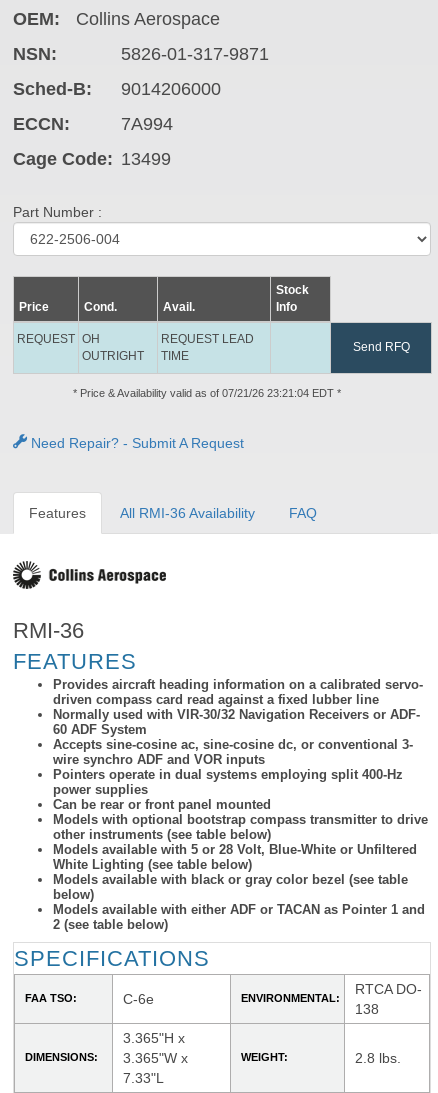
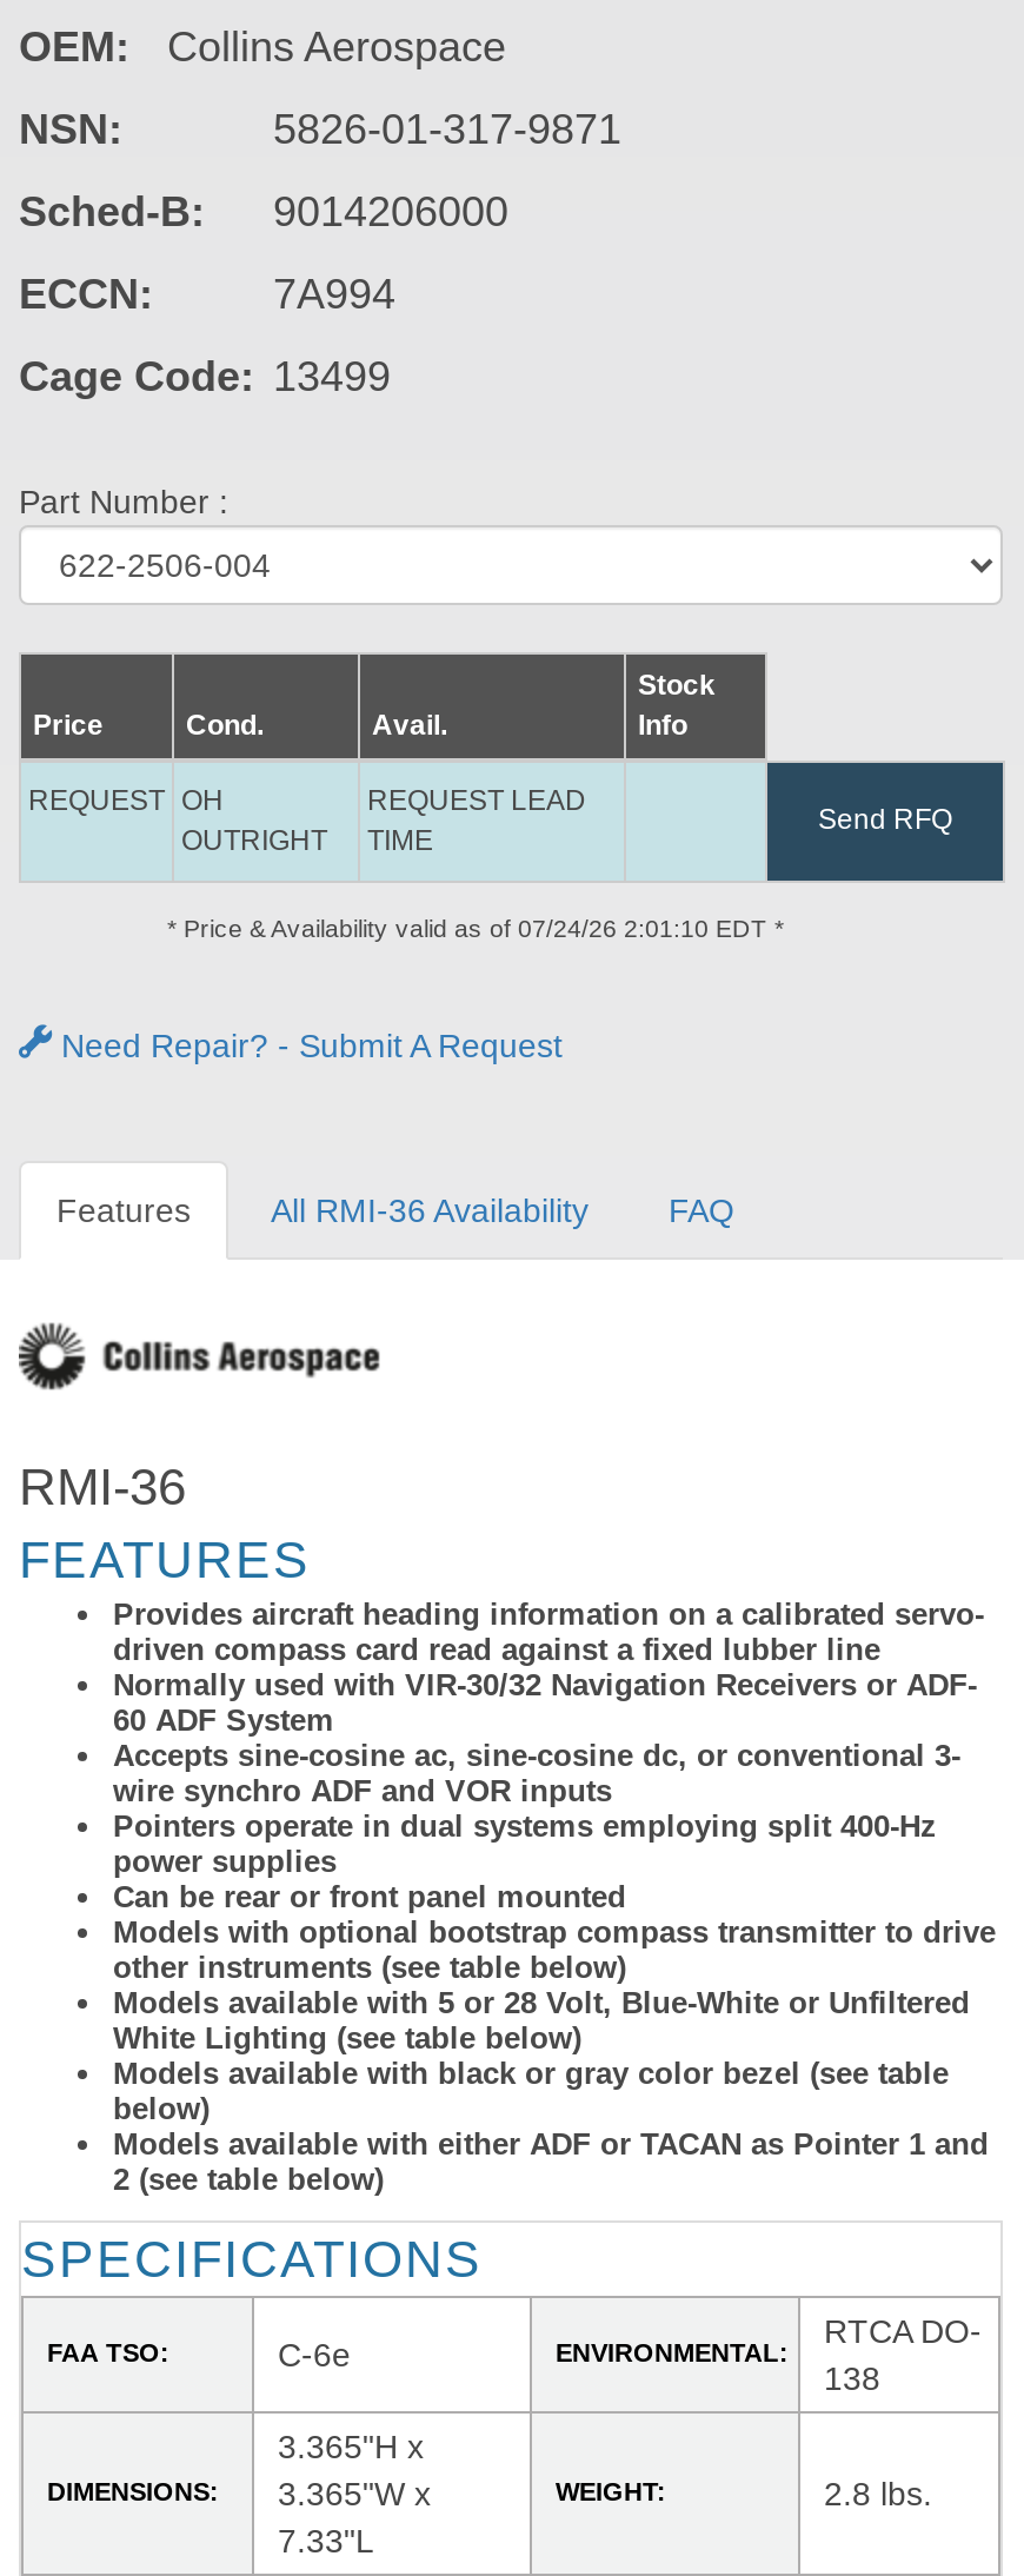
- * Price & Availability valid as of 07/21/26 23:21:04 EDT *
+ * Price & Availability valid as of 07/24/26 2:01:10 EDT *
